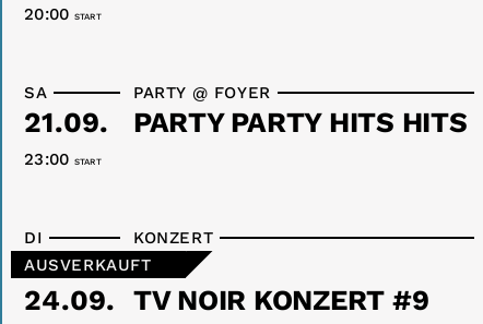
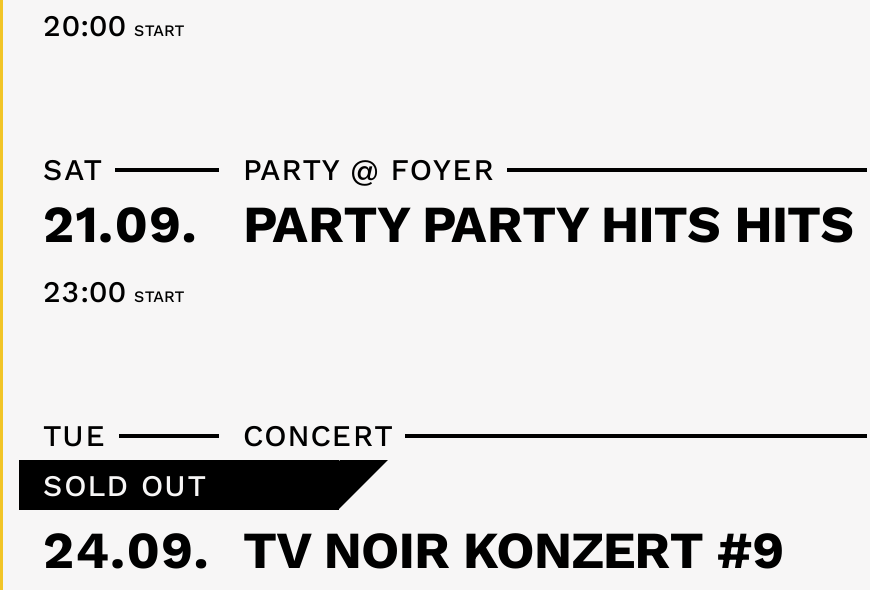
- SA
+ SAT

- DI
+ TUE

- KONZERT
+ CONCERT

- AUSVERKAUFT
+ SOLD OUT
